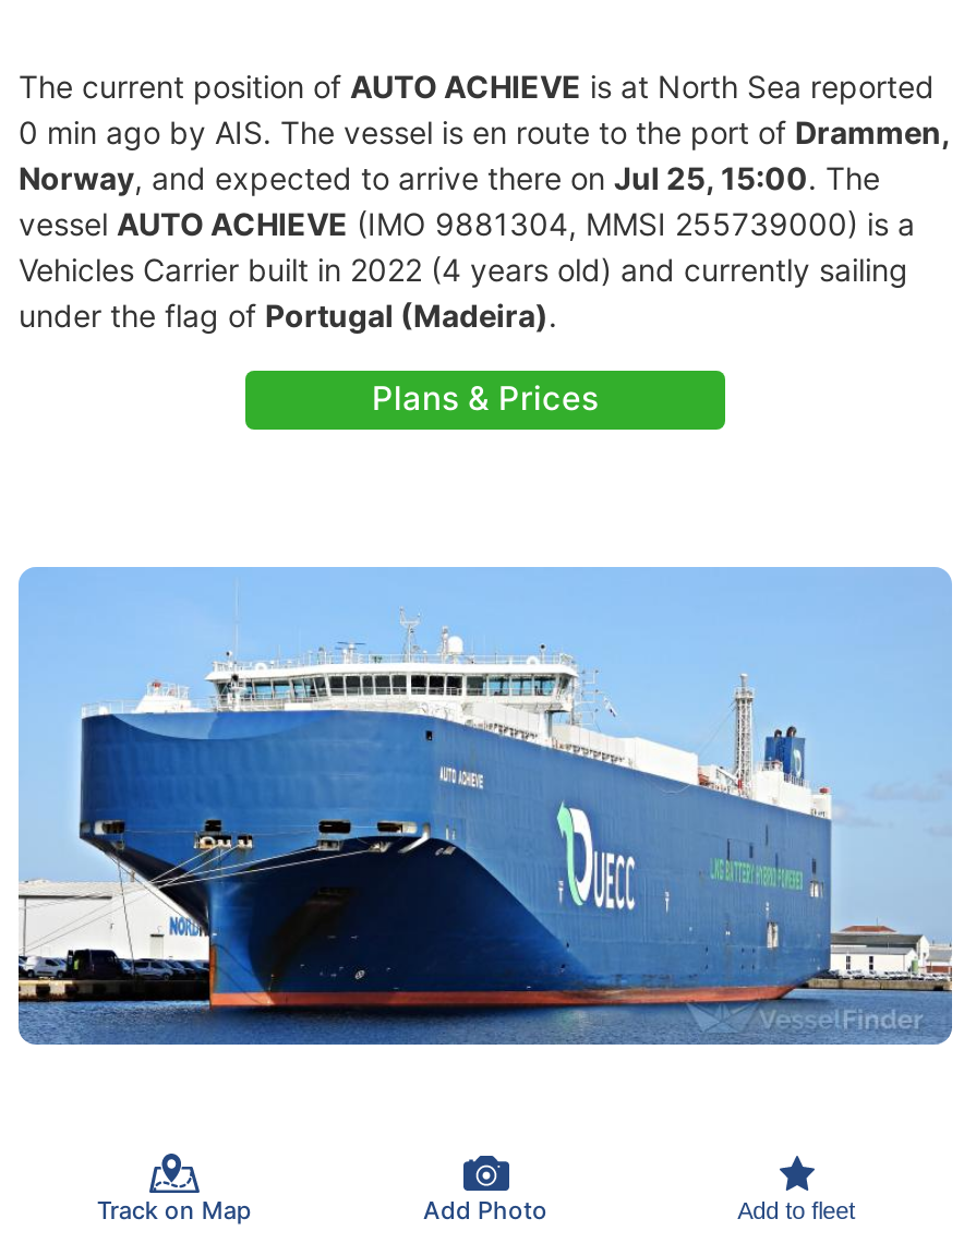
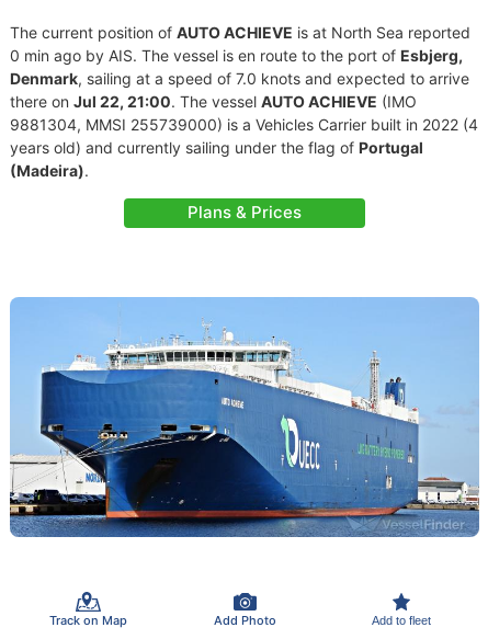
- 0 min ago by AIS. The vessel is en route to the port of Drammen,
- Norway, and expected to arrive there on Jul 25, 15:00. The
- vessel AUTO ACHIEVE (IMO 9881304, MMSI 255739000) is a
- Vehicles Carrier built in 2022 (4 years old) and currently sailing
- under the flag of Portugal (Madeira).
+ 0 min ago by AIS. The vessel is en route to the port of Esbjerg,
+ Denmark, sailing at a speed of 7.0 knots and expected to arrive
+ there on Jul 22, 21:00. The vessel AUTO ACHIEVE (IMO
+ 9881304, MMSI 255739000) is a Vehicles Carrier built in 2022 (4
+ years old) and currently sailing under the flag of Portugal
+ (Madeira).
